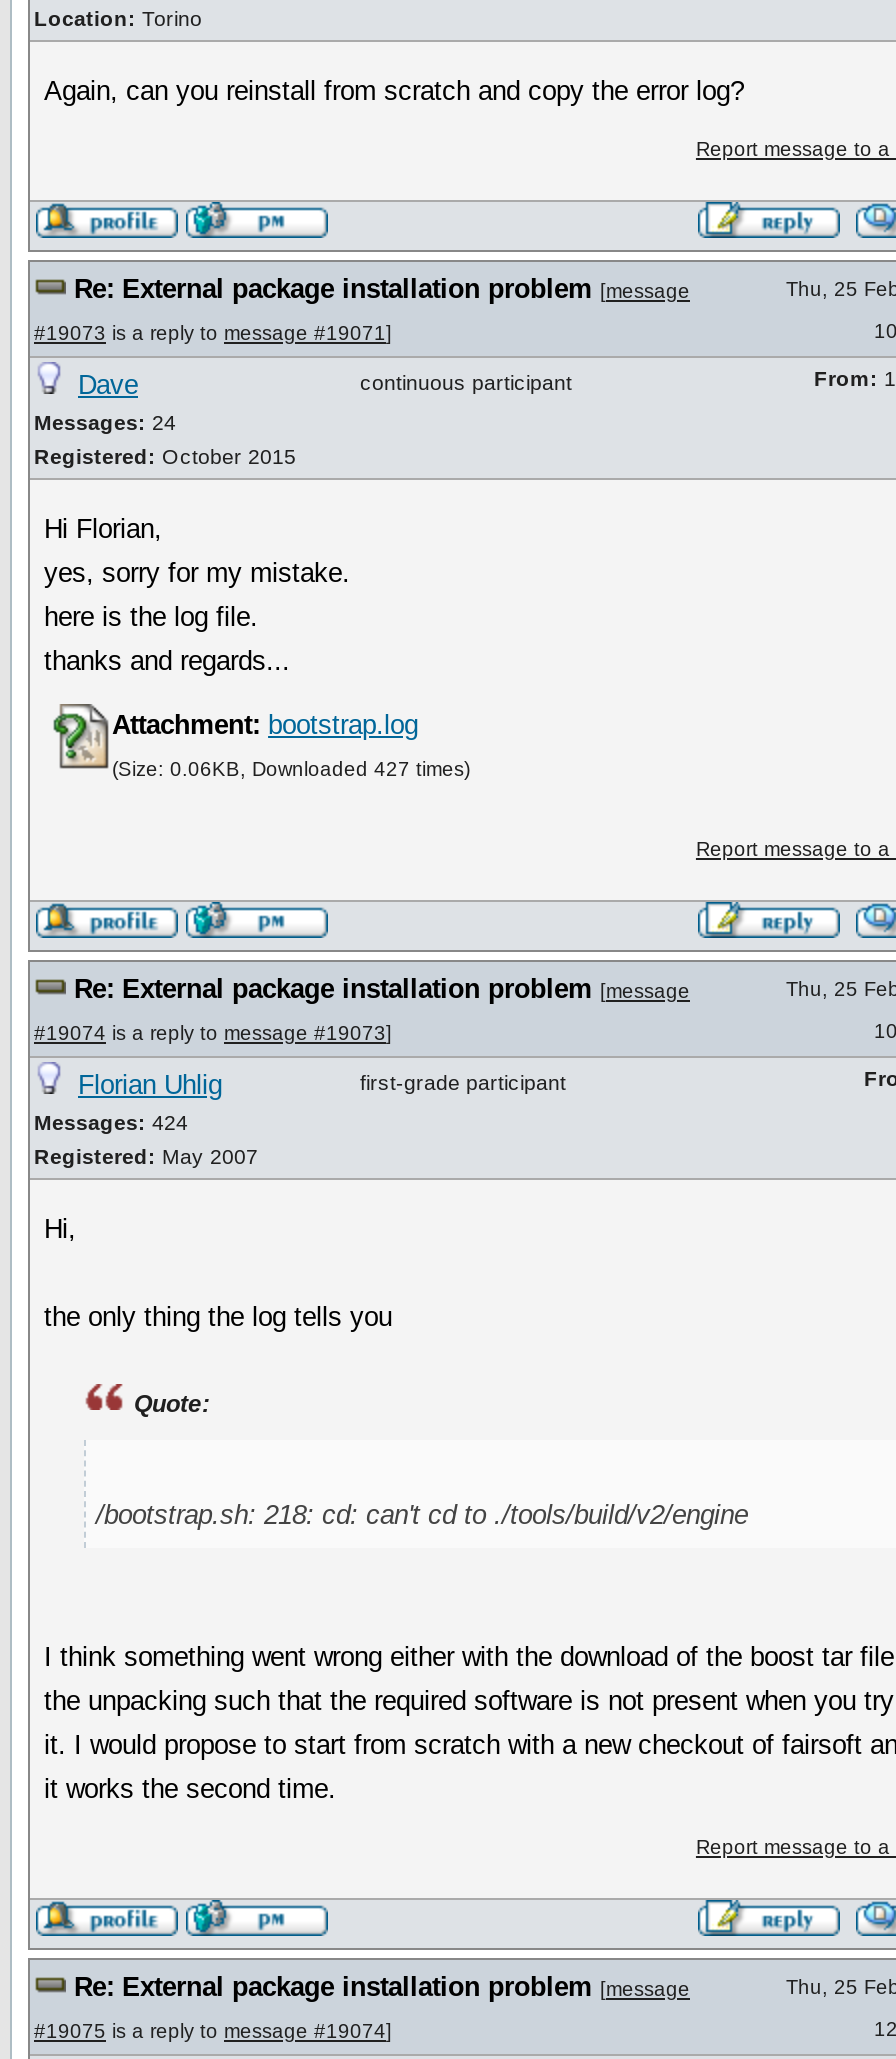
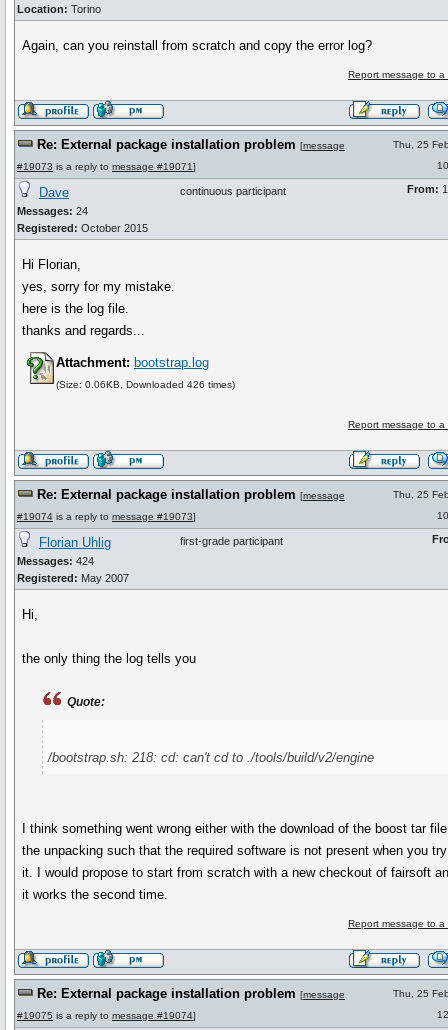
- (Size: 0.06KB, Downloaded 427 times)
+ (Size: 0.06KB, Downloaded 426 times)
